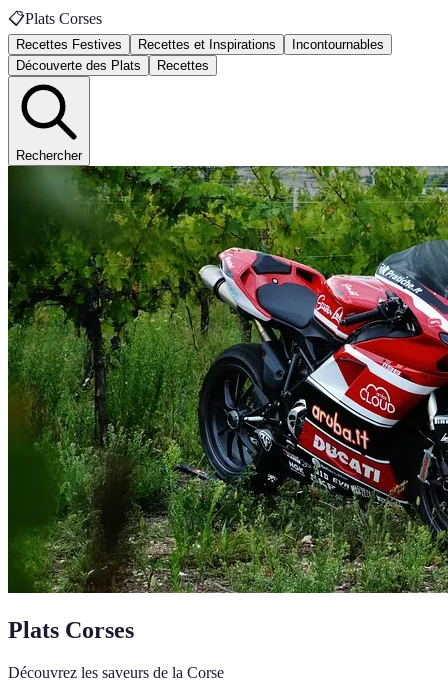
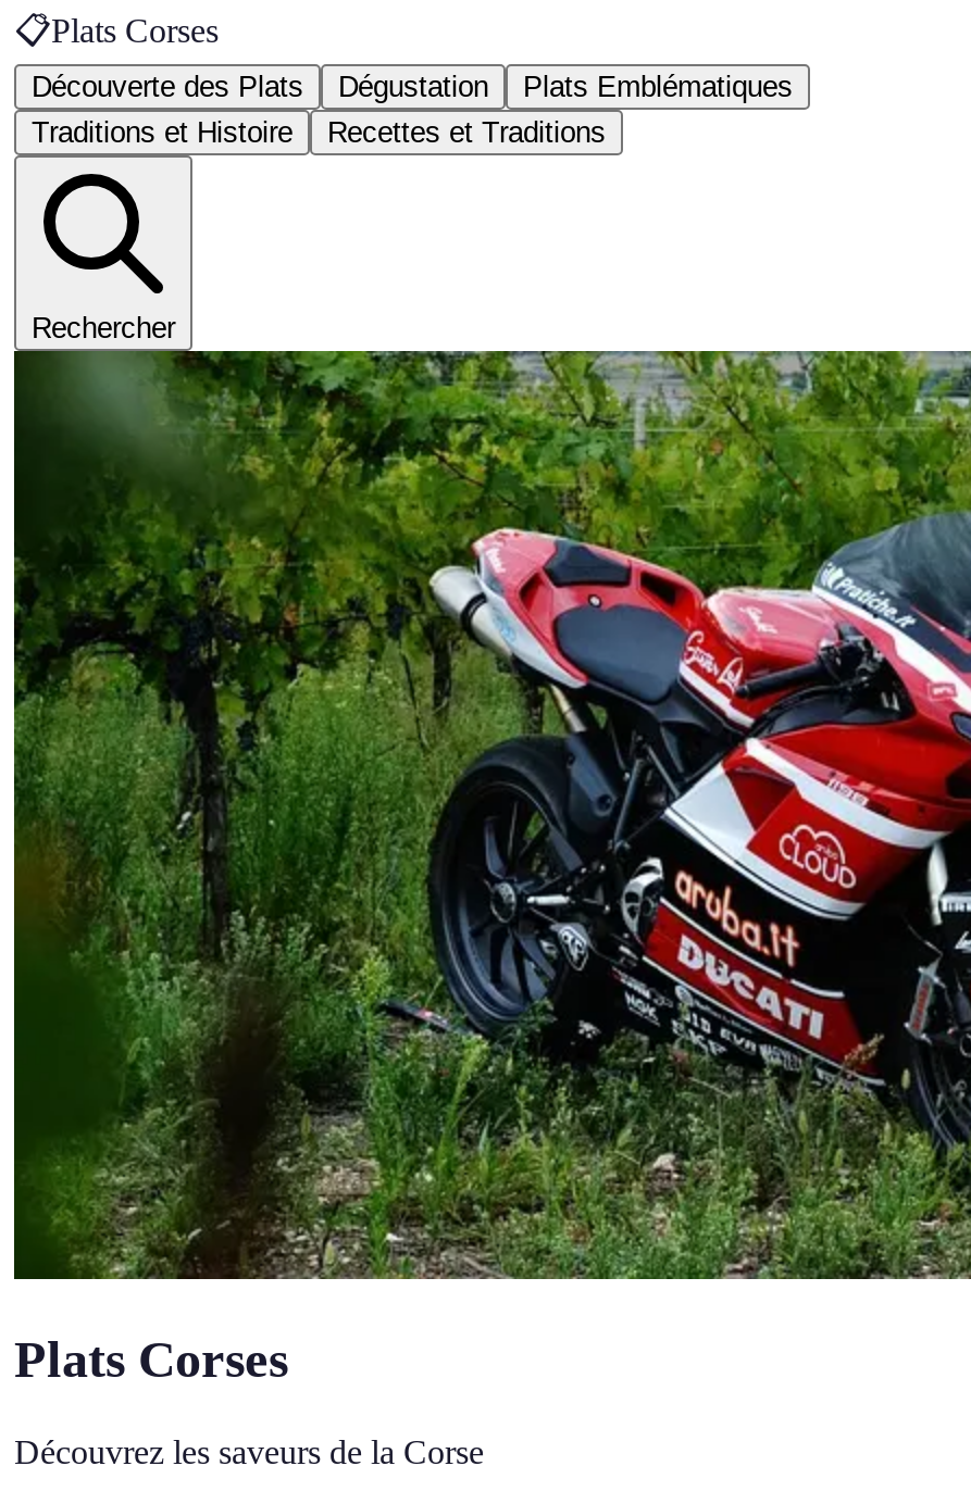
- Recettes Festives
- Recettes et Inspirations
- Incontournables

moved up: Découverte des Plats

- Recettes
+ Dégustation
+ Plats Emblématiques
+ Traditions et Histoire
+ Recettes et Traditions
